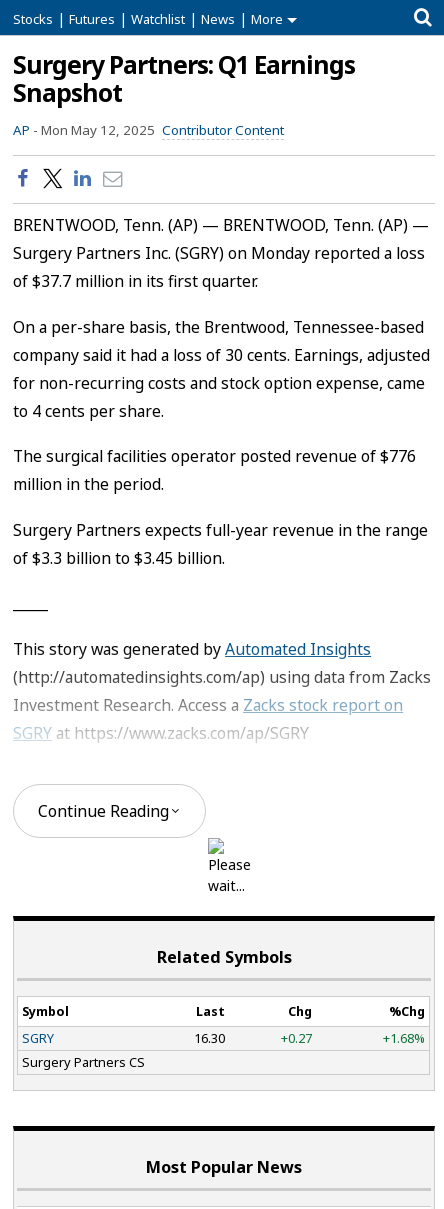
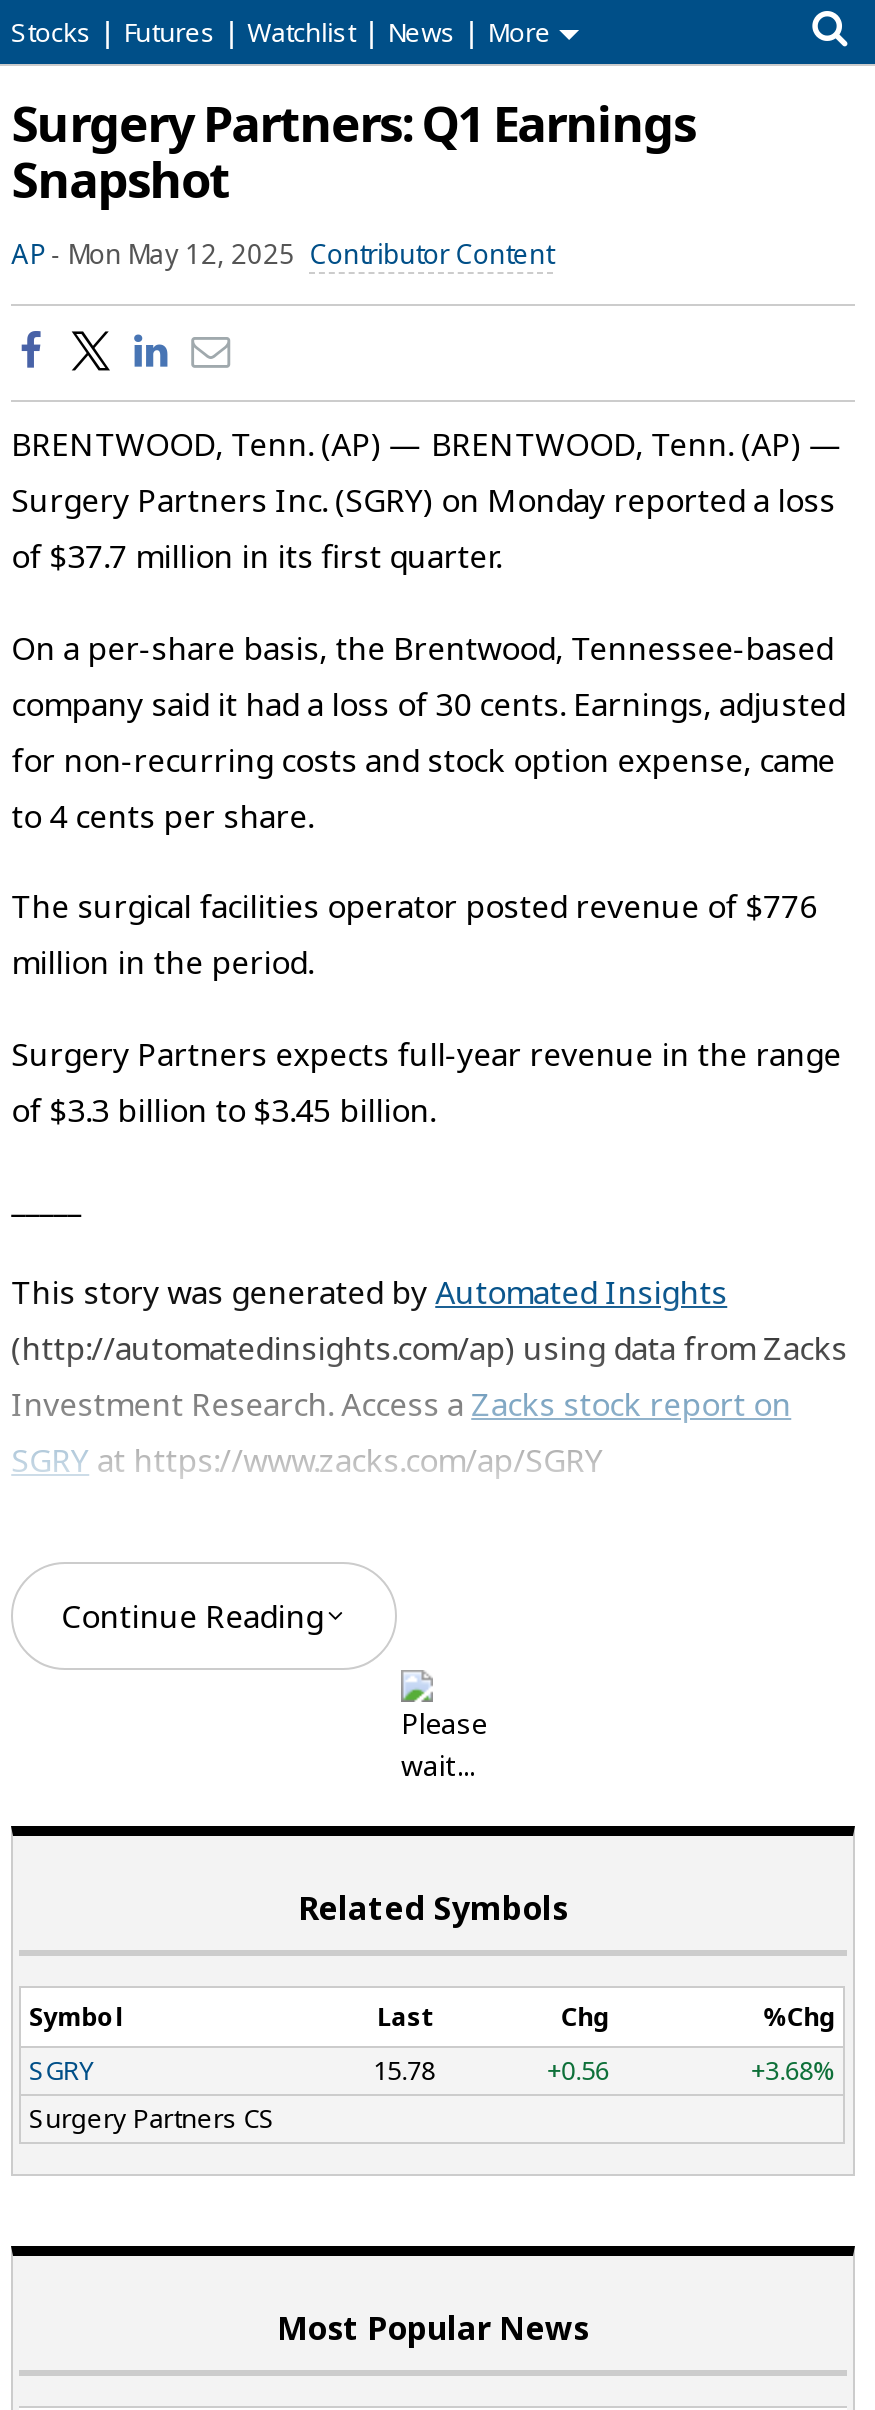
- 16.30
+ 15.78

- +0.27
+ +0.56

- +1.68%
+ +3.68%
